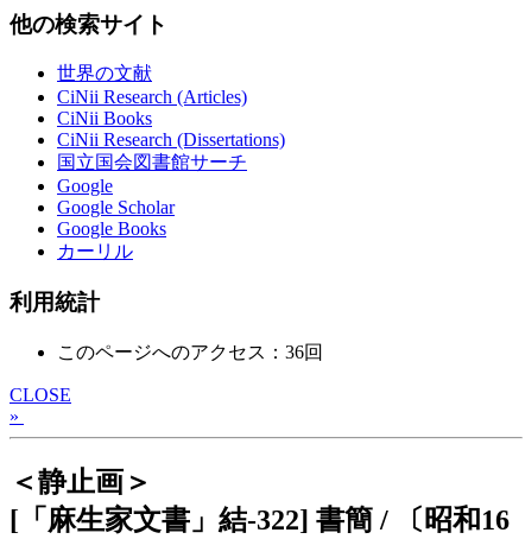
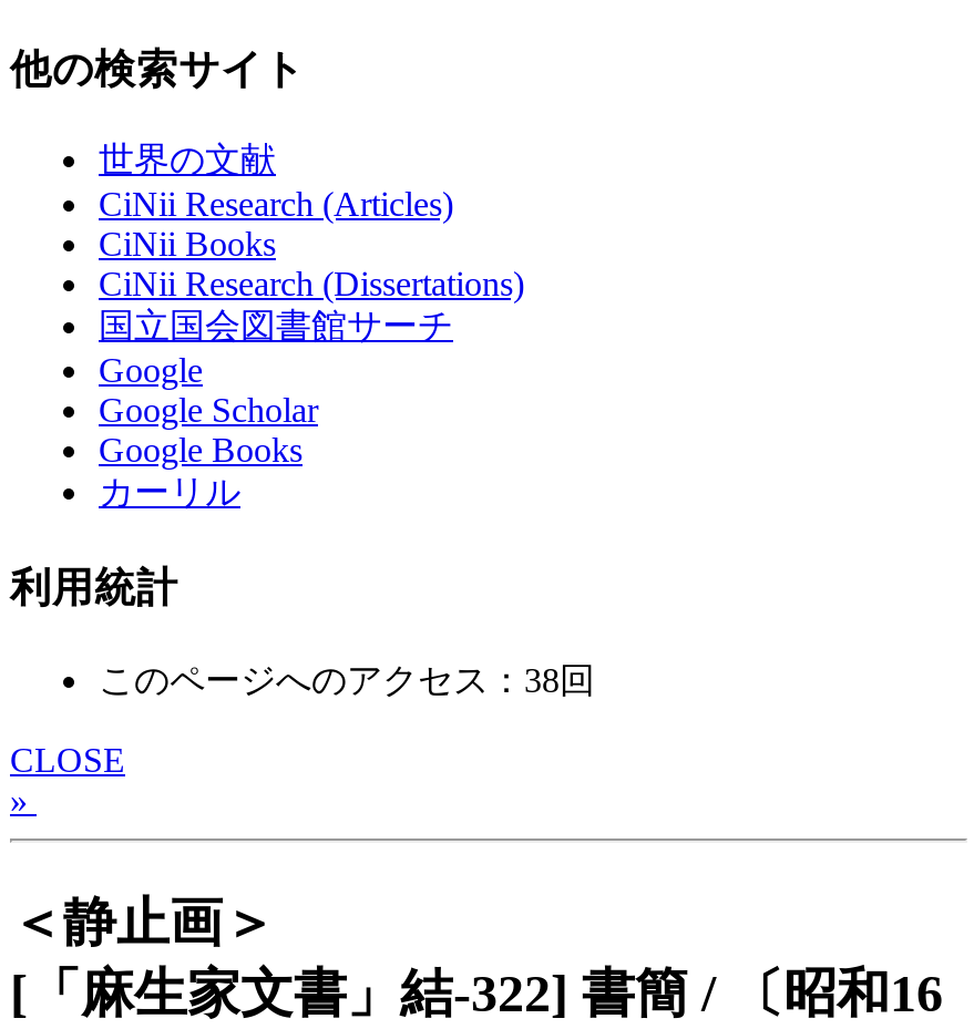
- このページへのアクセス：36回
+ このページへのアクセス：38回
